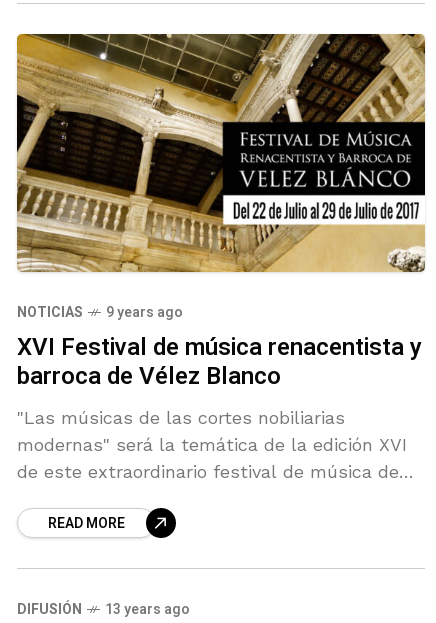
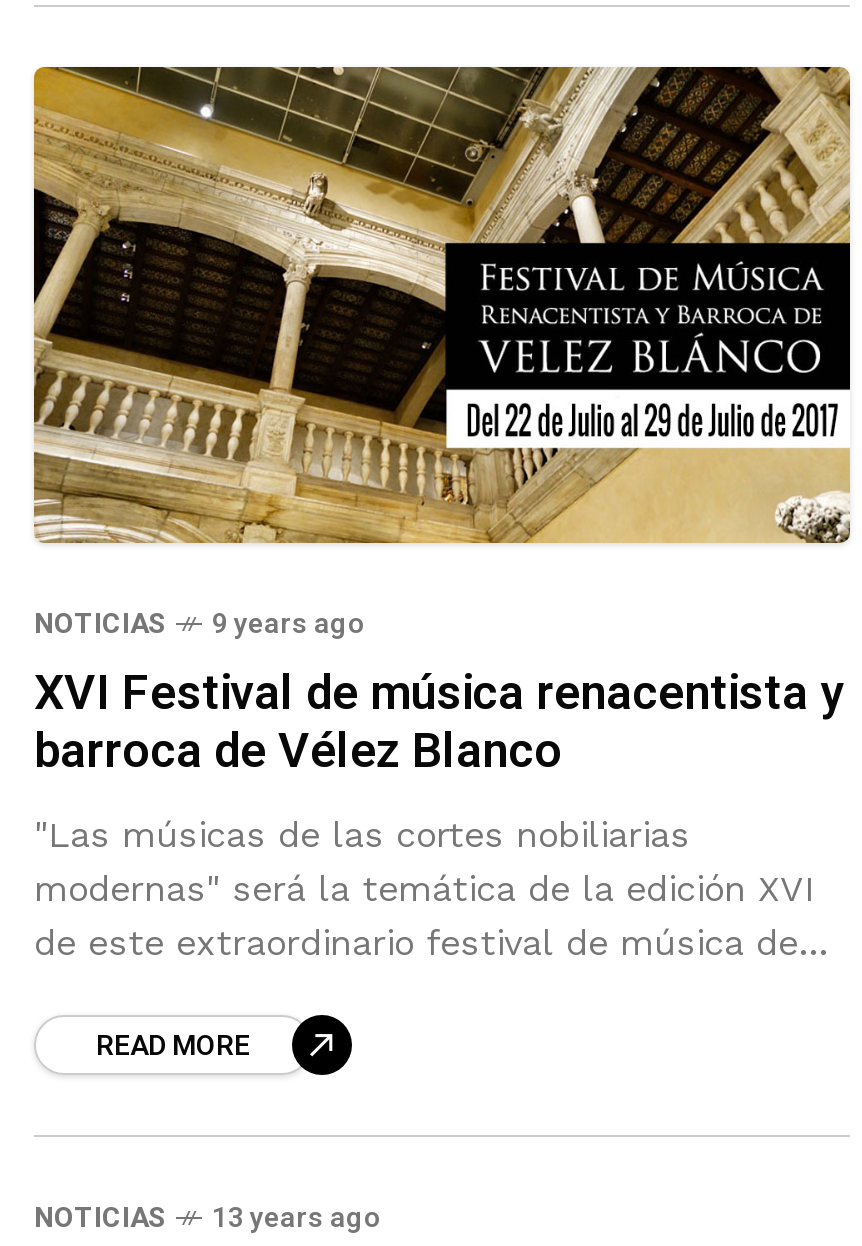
- DIFUSIÓN
+ NOTICIAS
